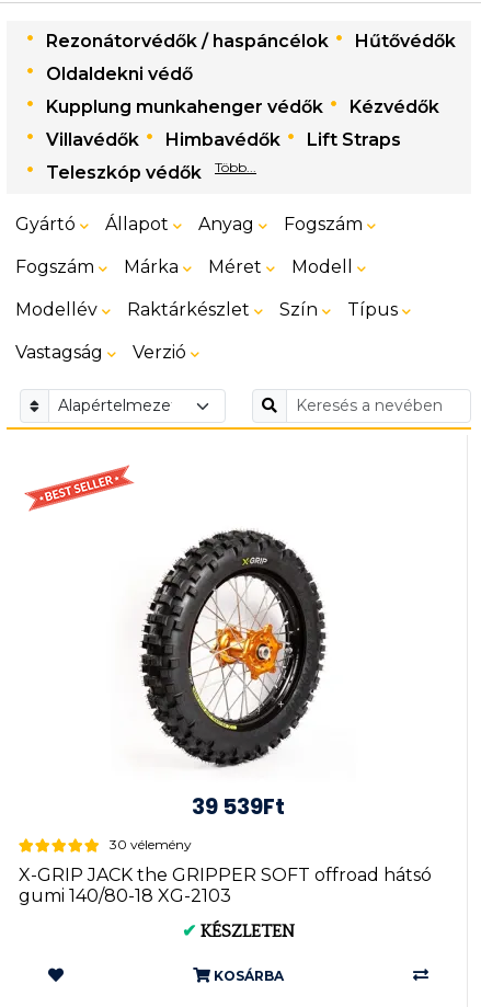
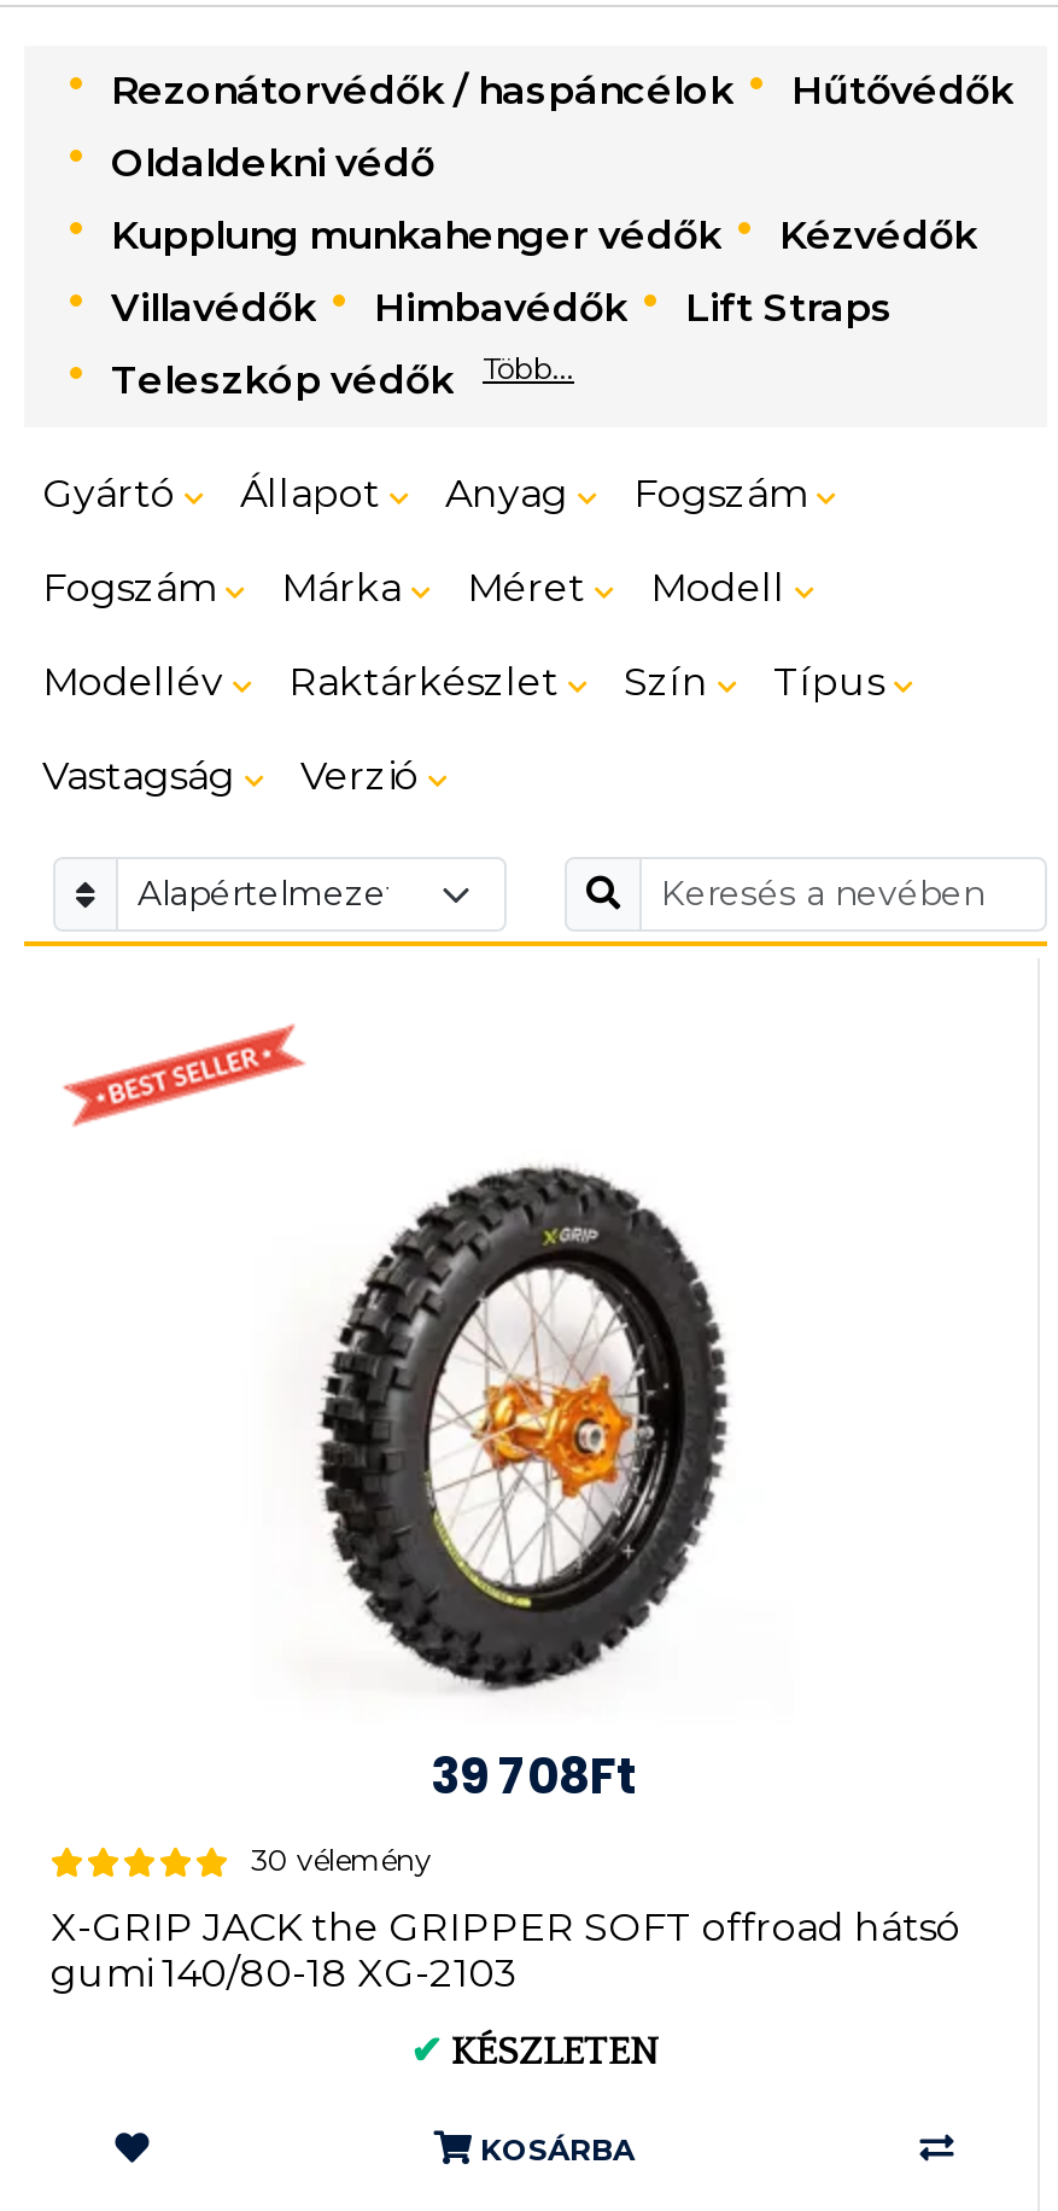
- 39 539Ft
+ 39 708Ft
